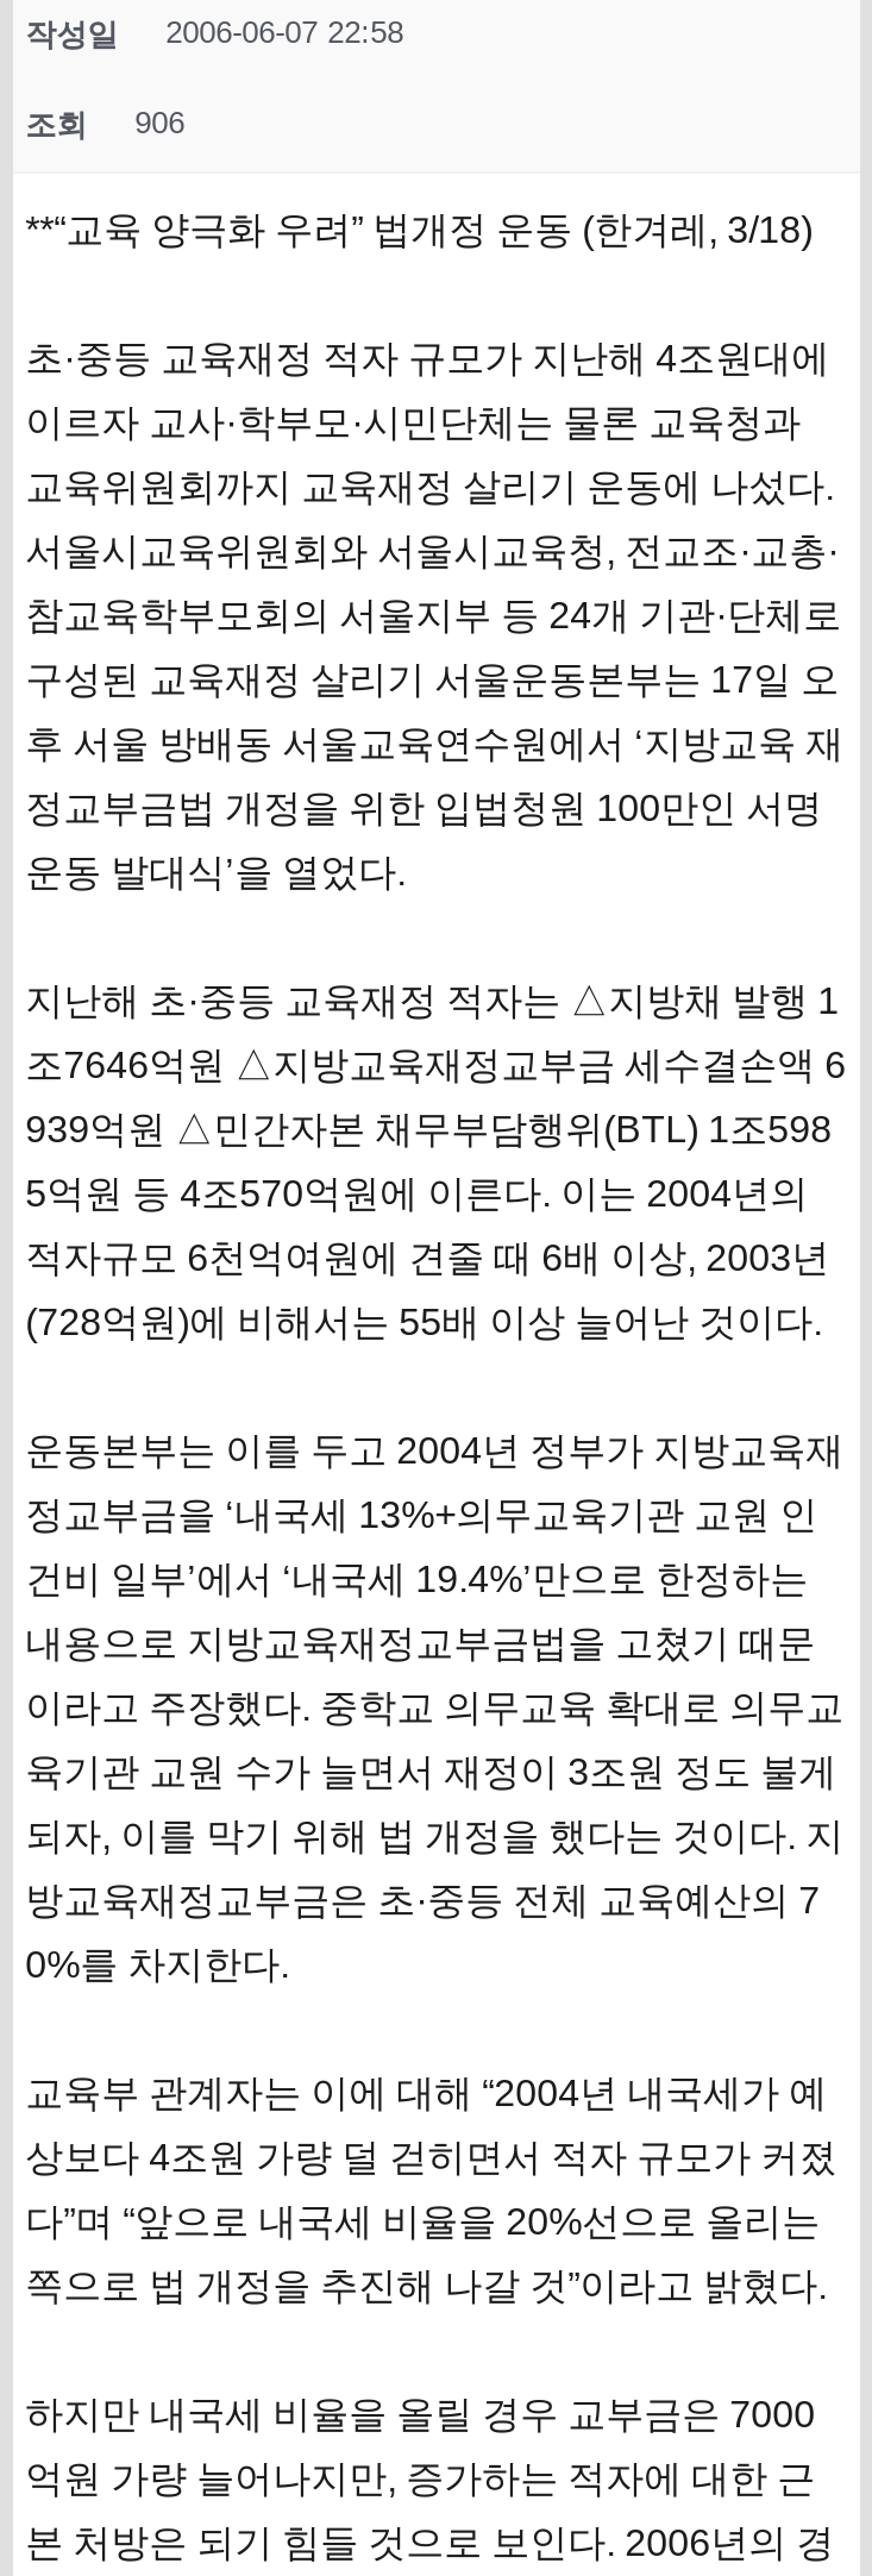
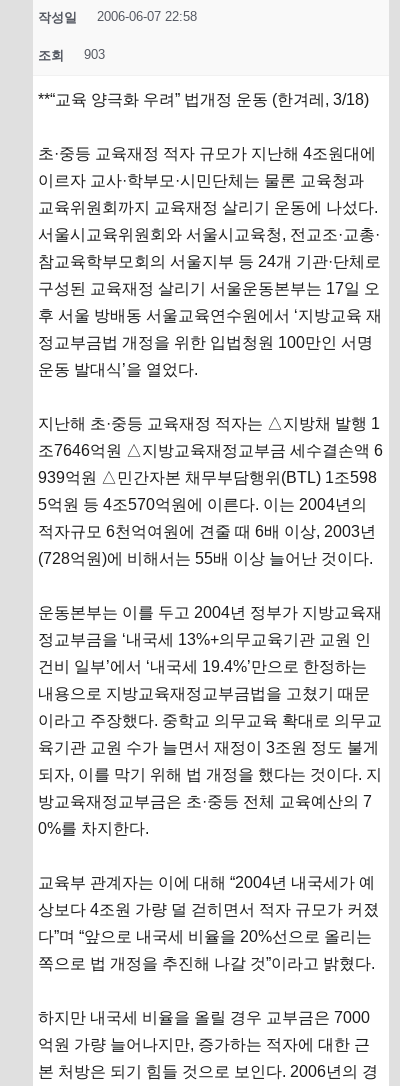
- 조회 906
+ 조회 903
